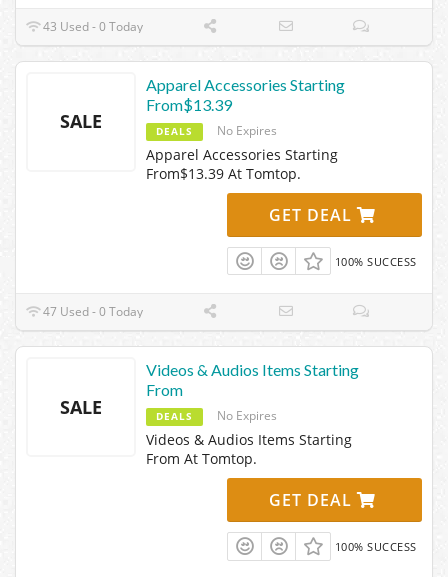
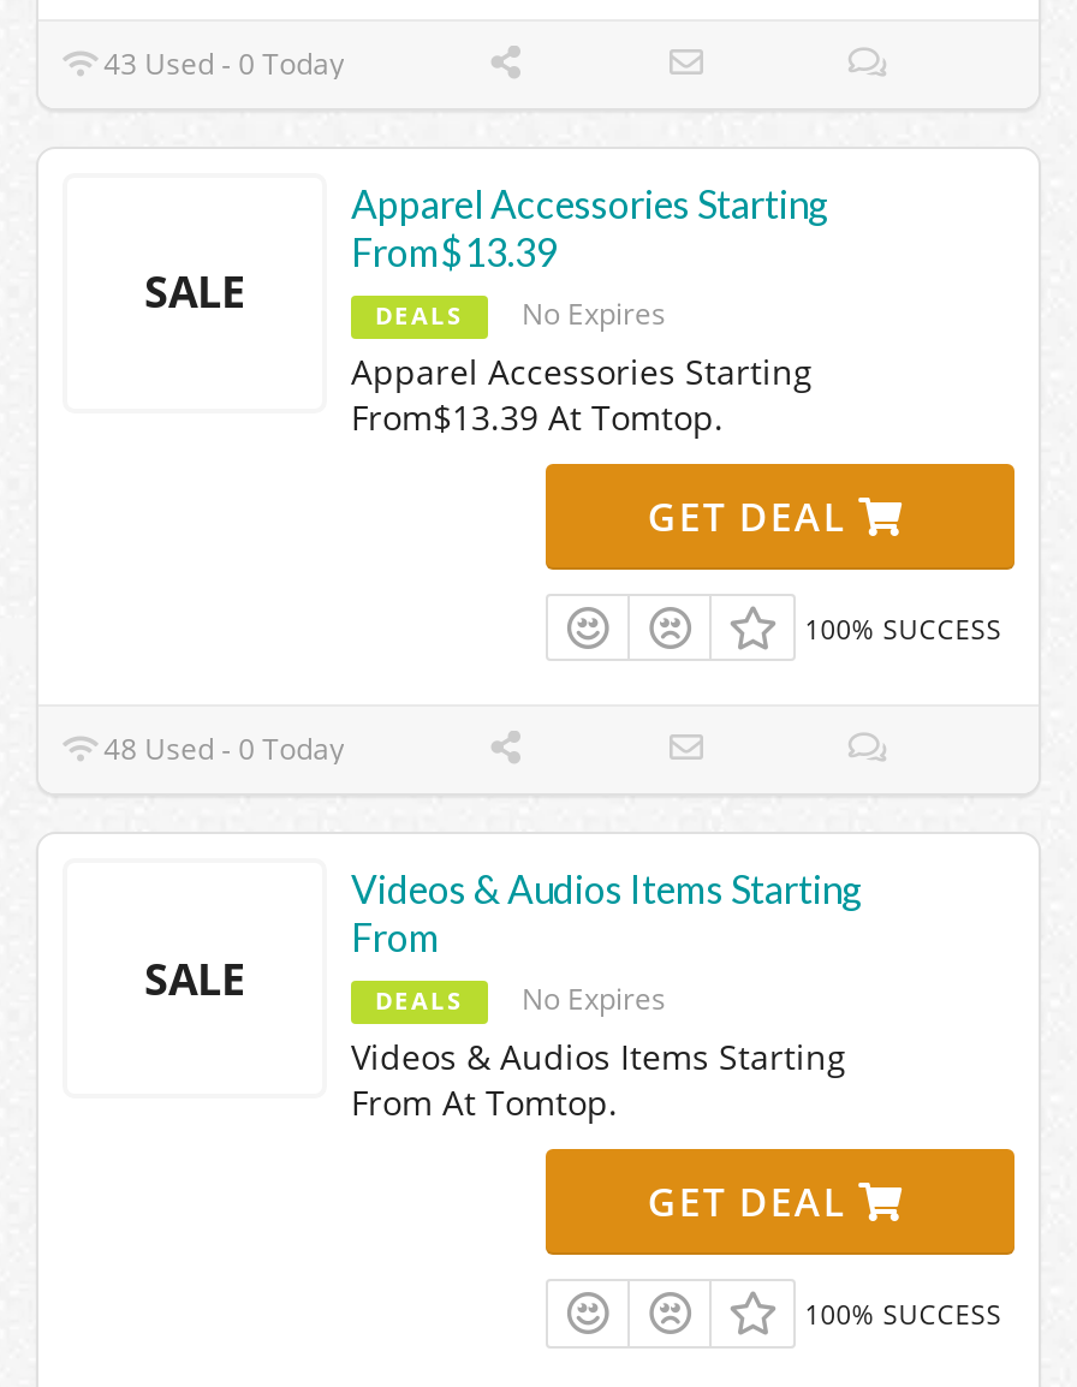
- 47 Used - 0 Today
+ 48 Used - 0 Today
